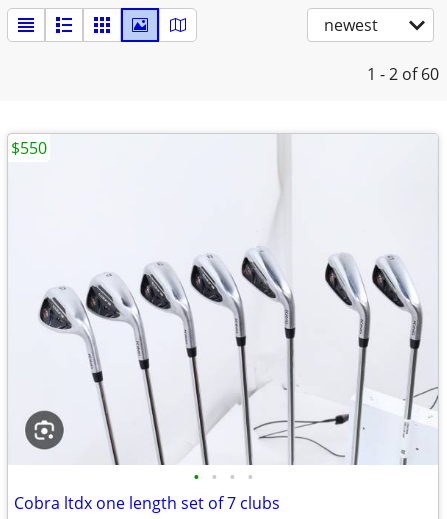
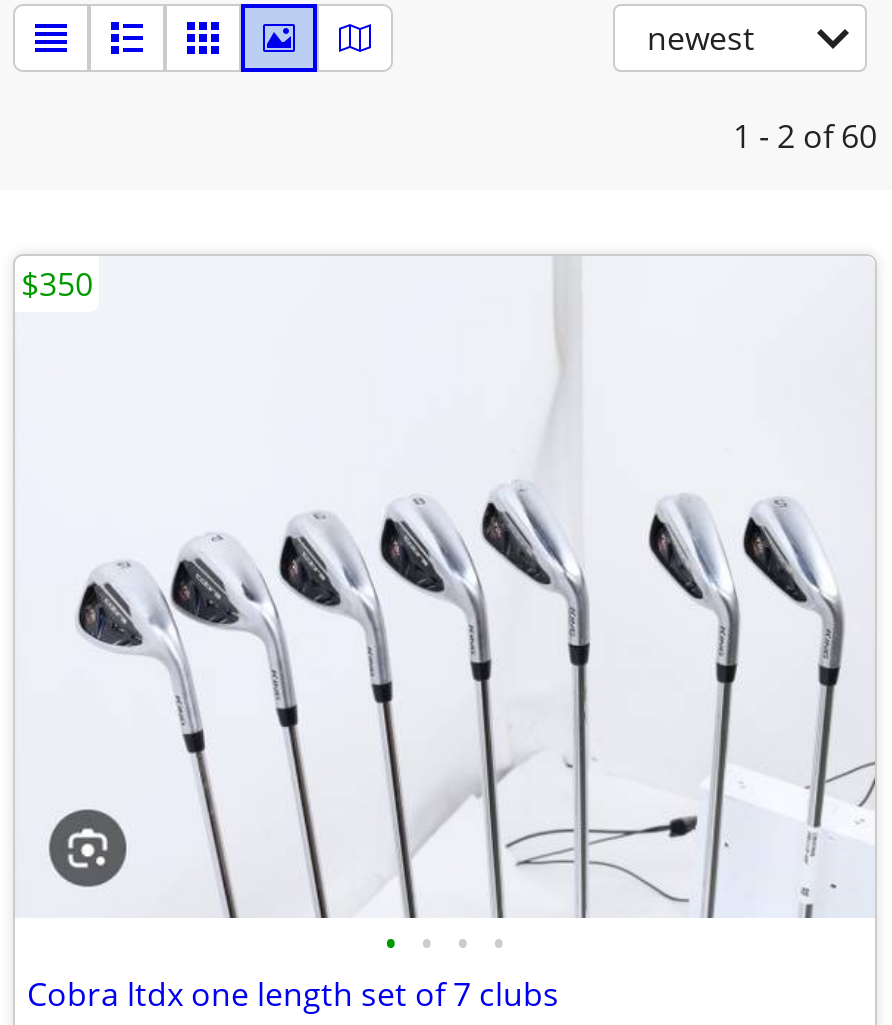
- $550
+ $350
